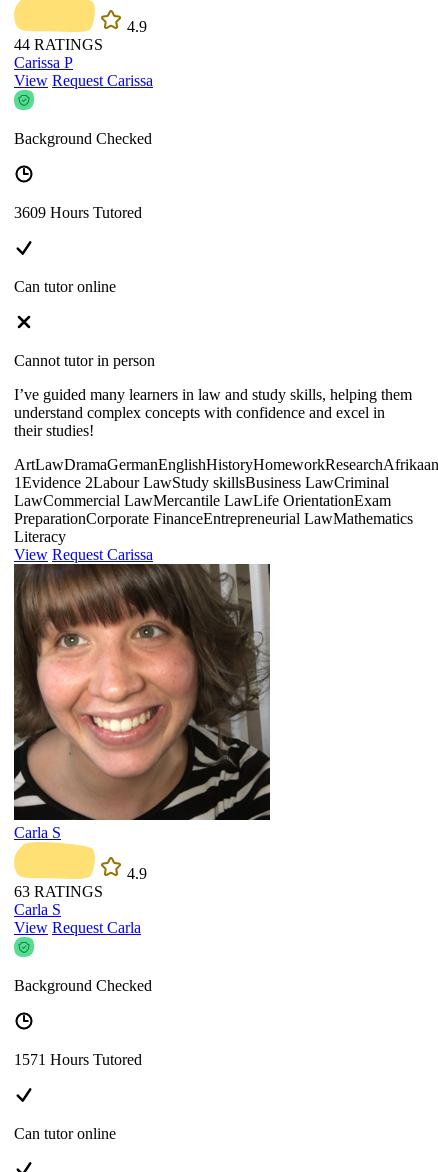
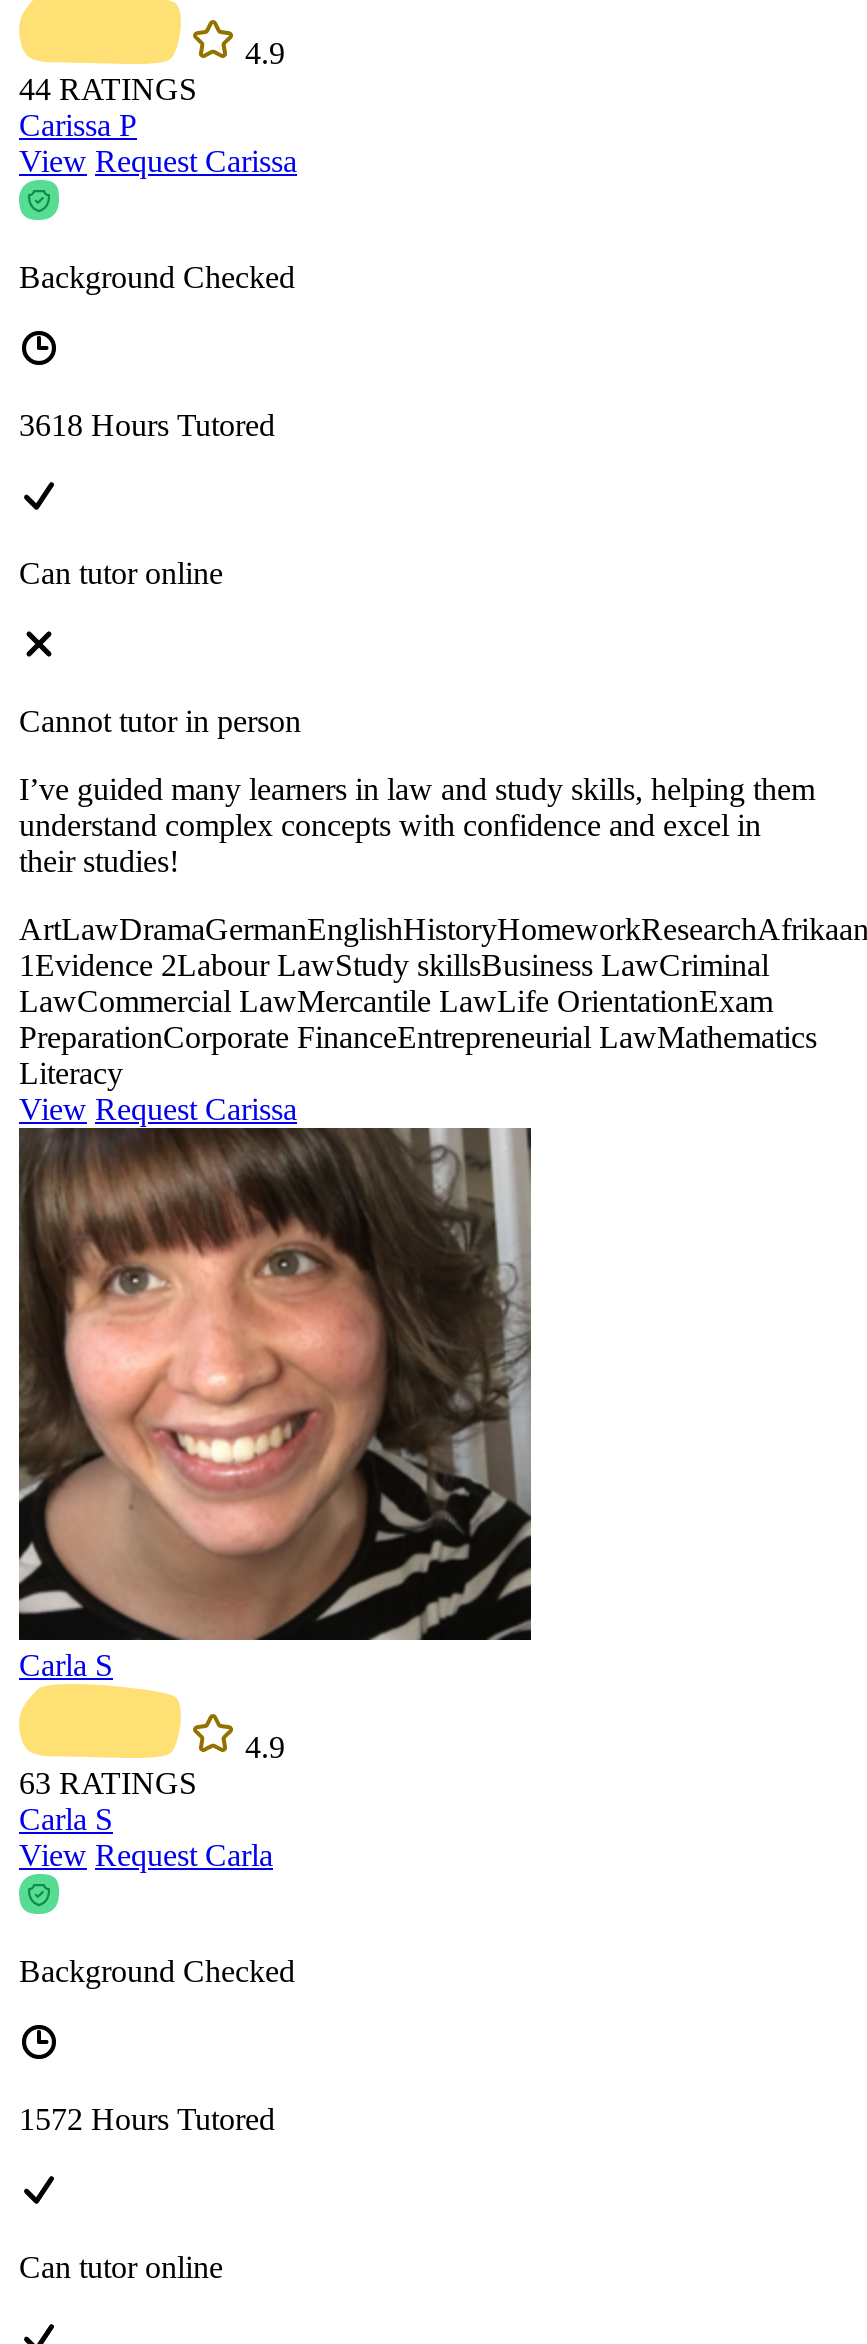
- 3609 Hours Tutored
+ 3618 Hours Tutored

- 1571 Hours Tutored
+ 1572 Hours Tutored
